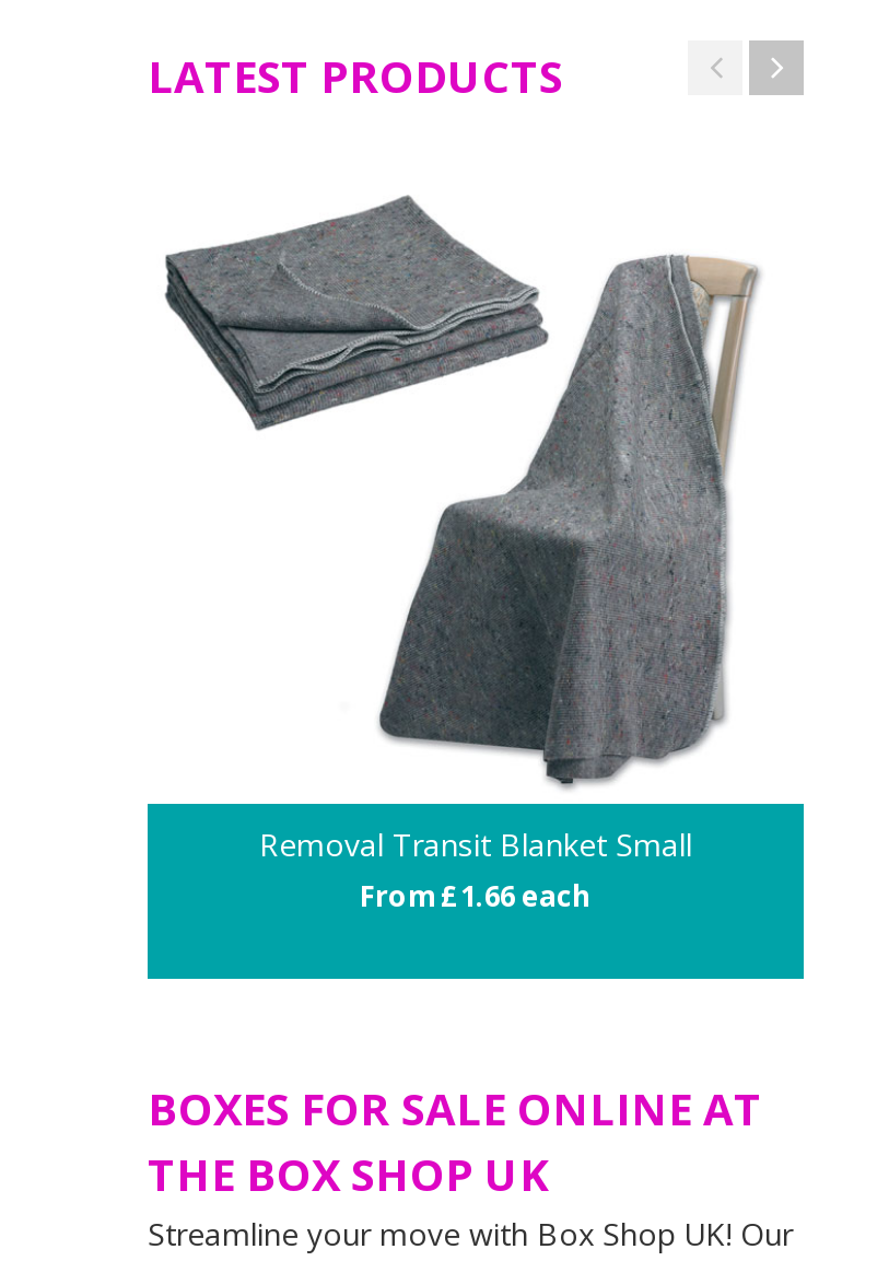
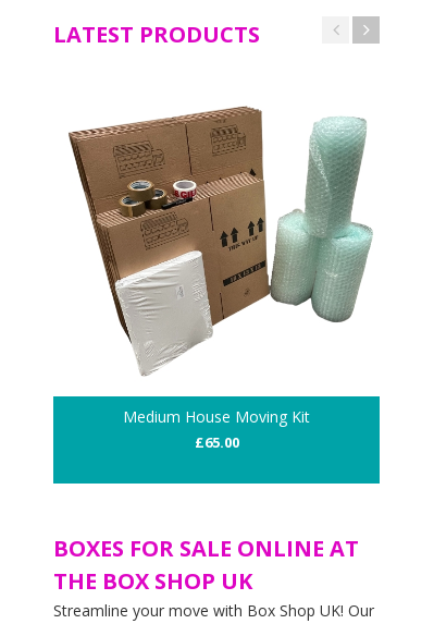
- [image]
- Removal Transit Blanket Small
- From £1.66 each
+ [image]
+ Medium House Moving Kit
+ £65.00
